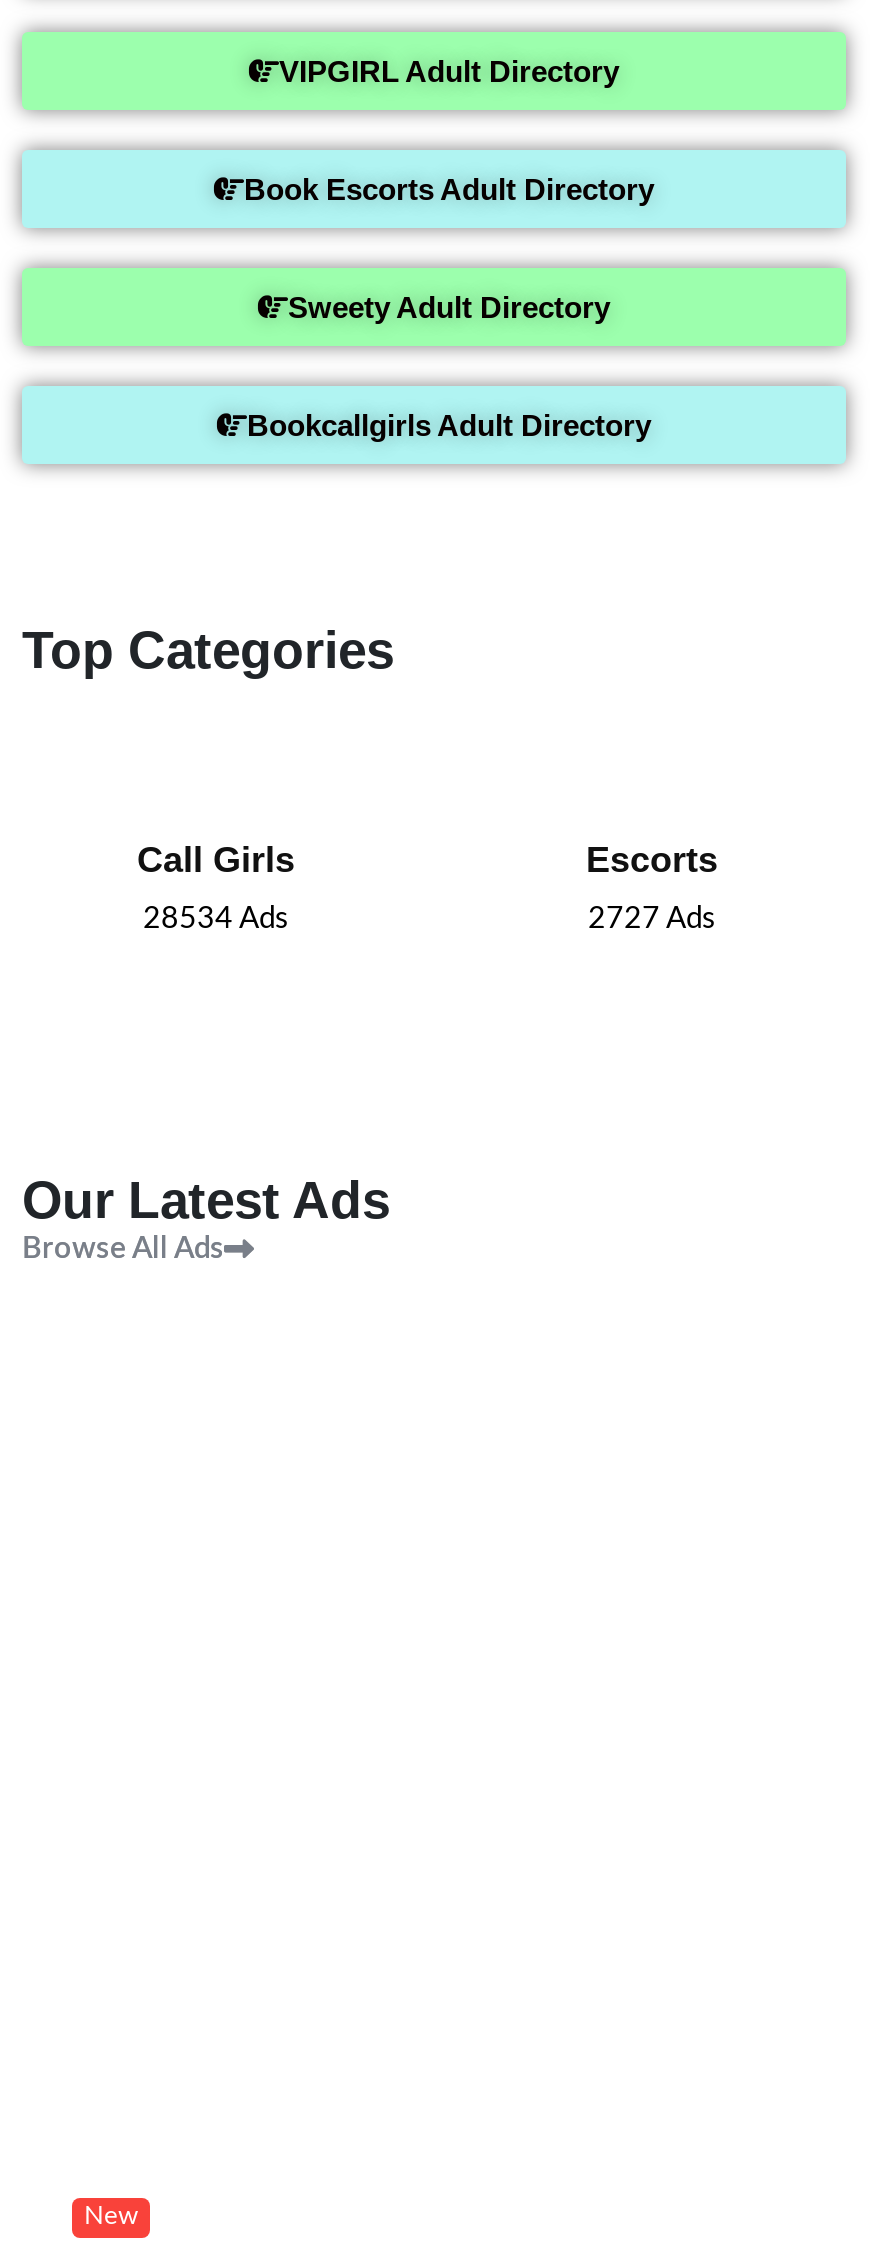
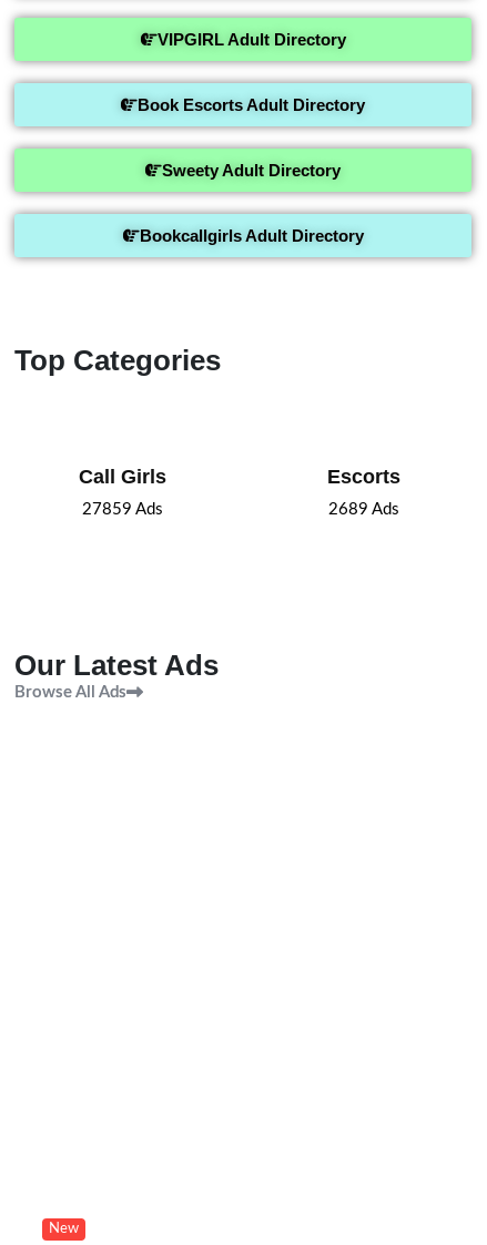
- 28534 Ads
+ 27859 Ads

- 2727 Ads
+ 2689 Ads
